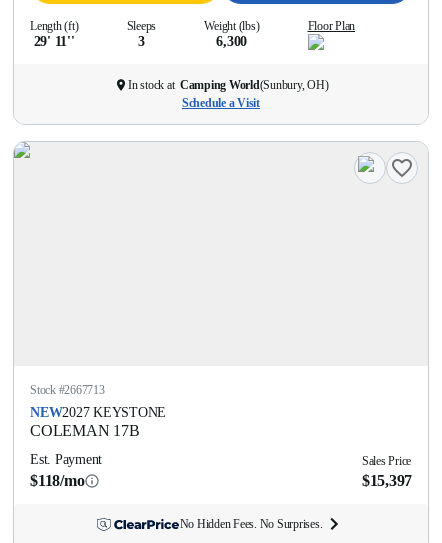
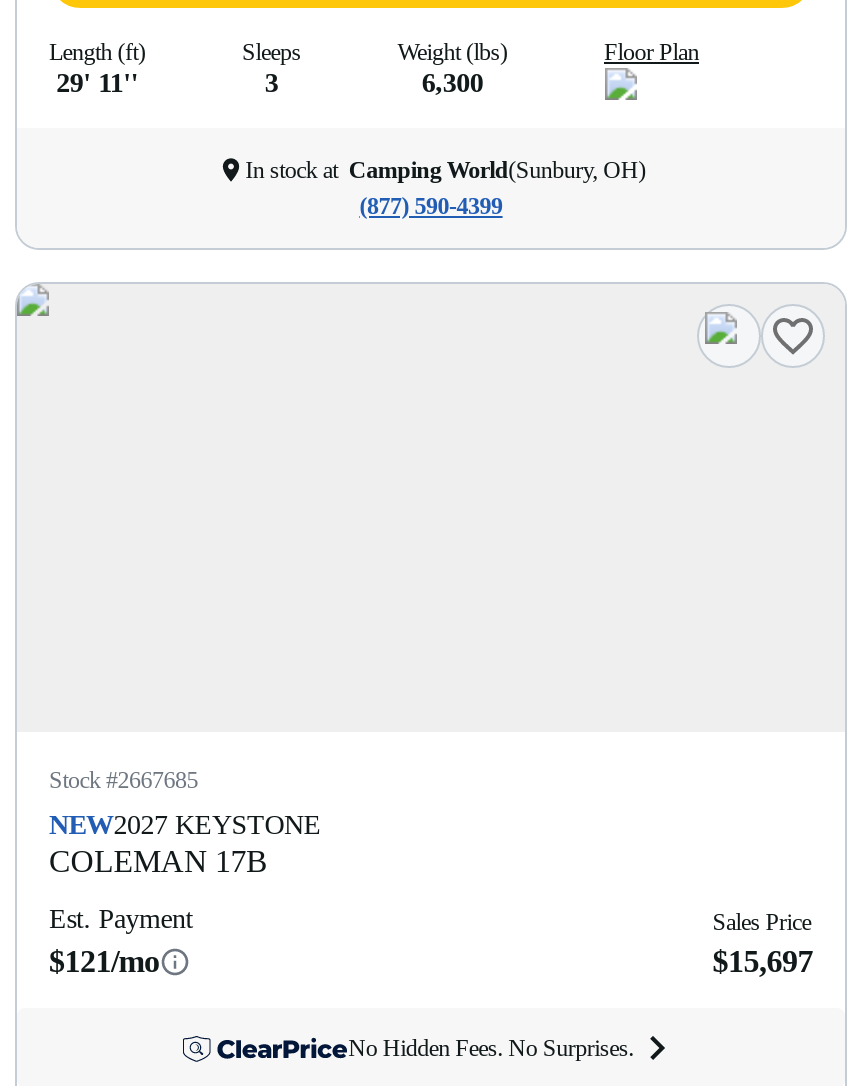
- Schedule a Visit
+ (877) 590-4399

- Stock #2667713
+ Stock #2667685

- $118/mo
+ $121/mo

- $15,397
+ $15,697
